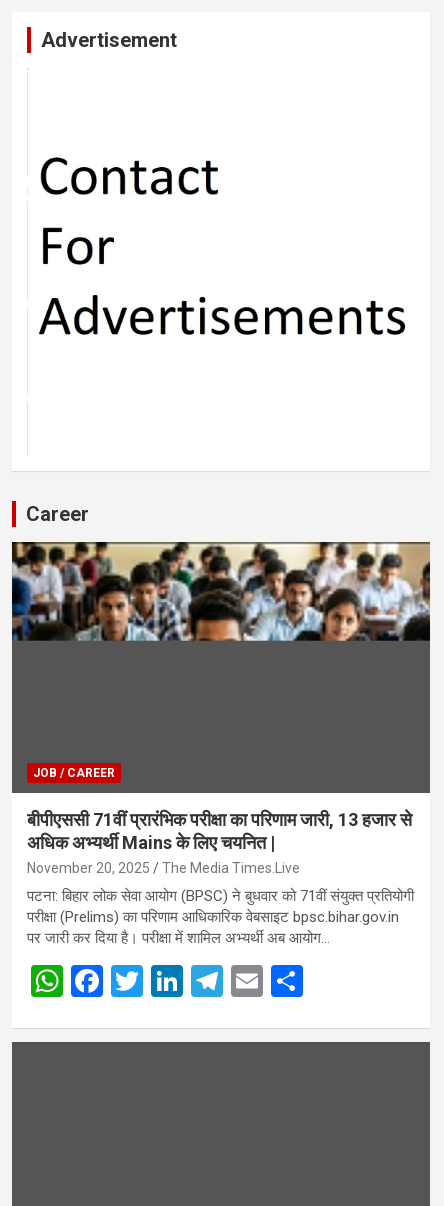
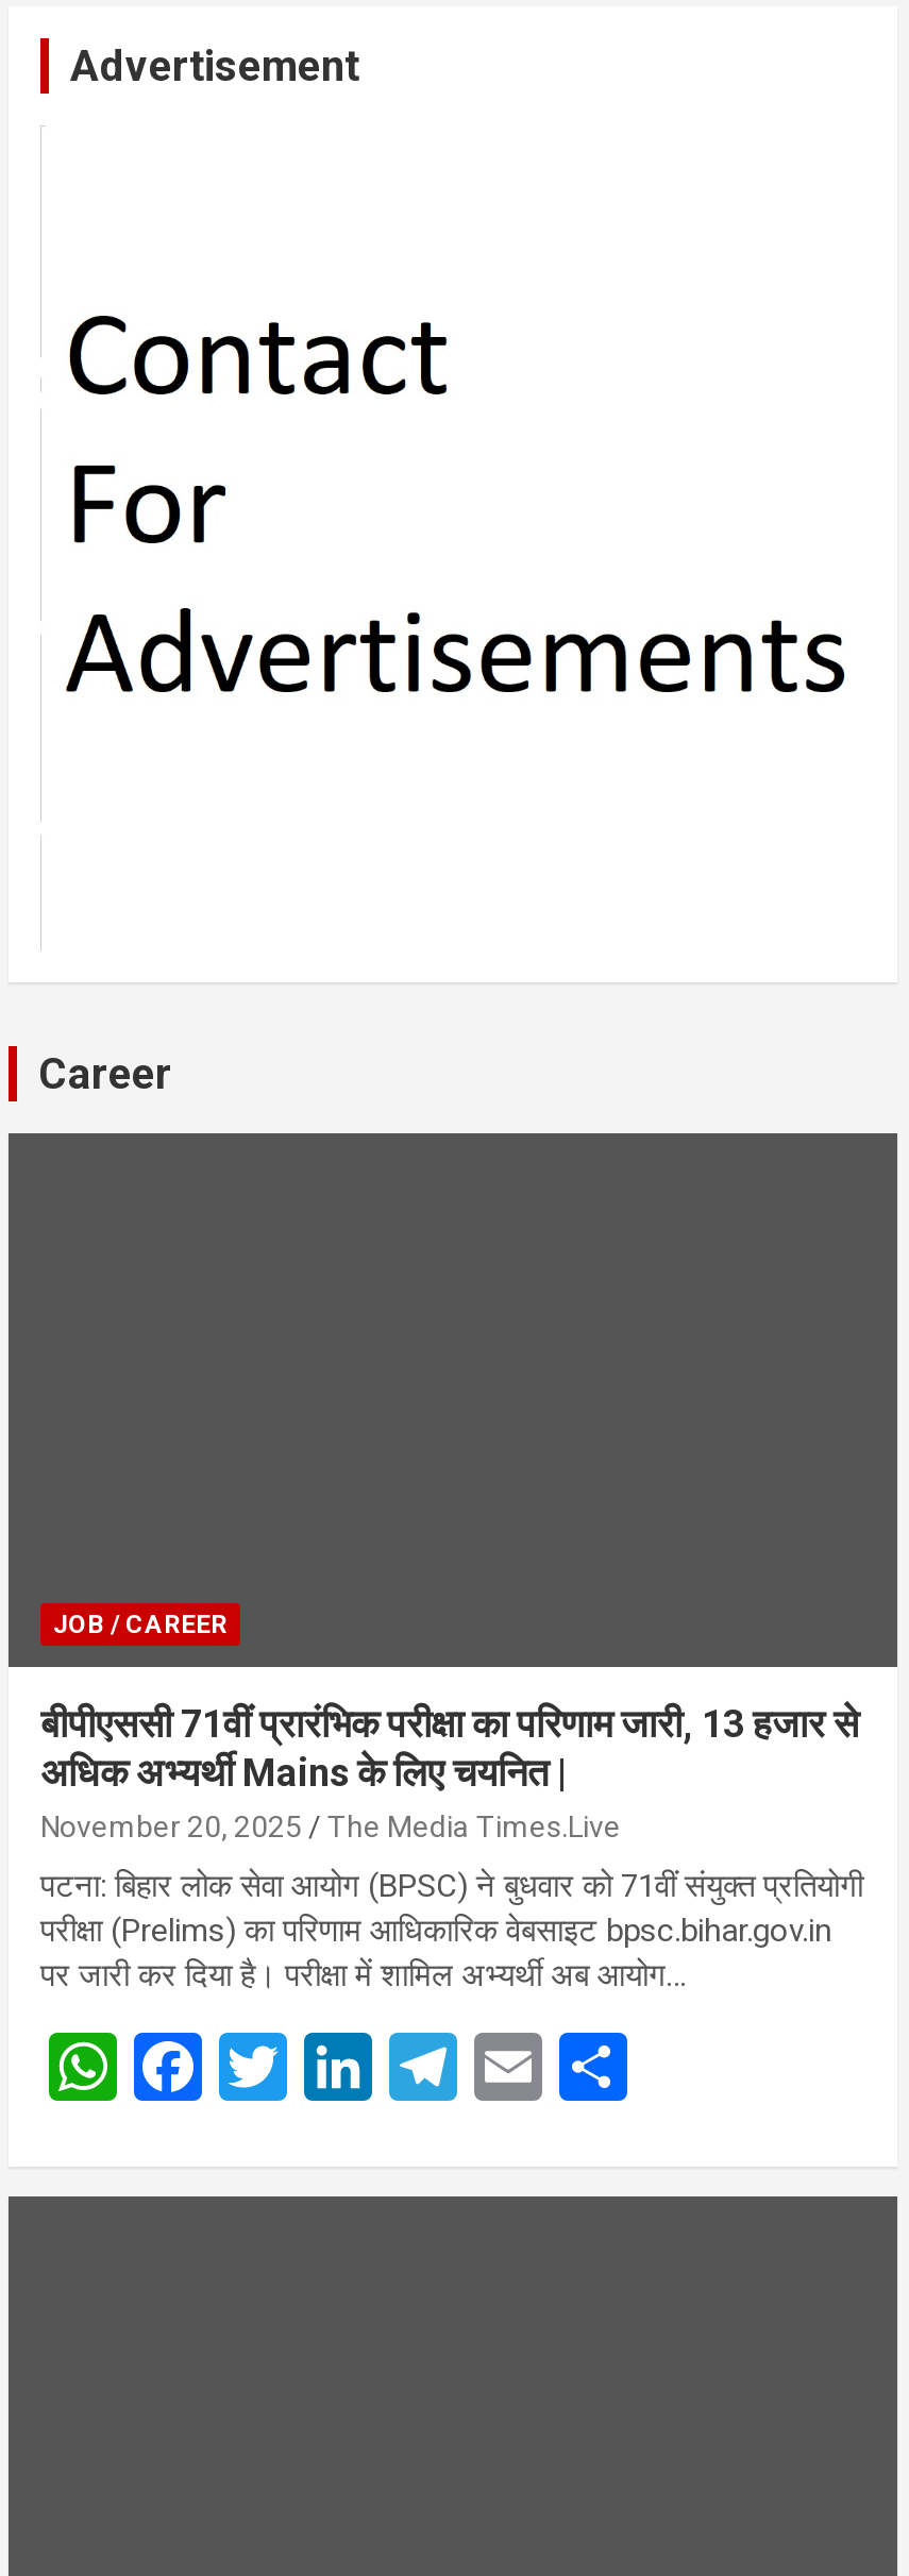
- [image]
